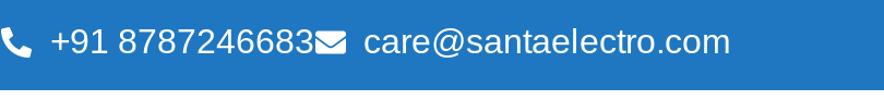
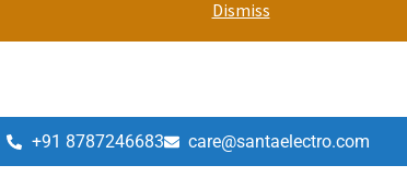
+ Dismiss
